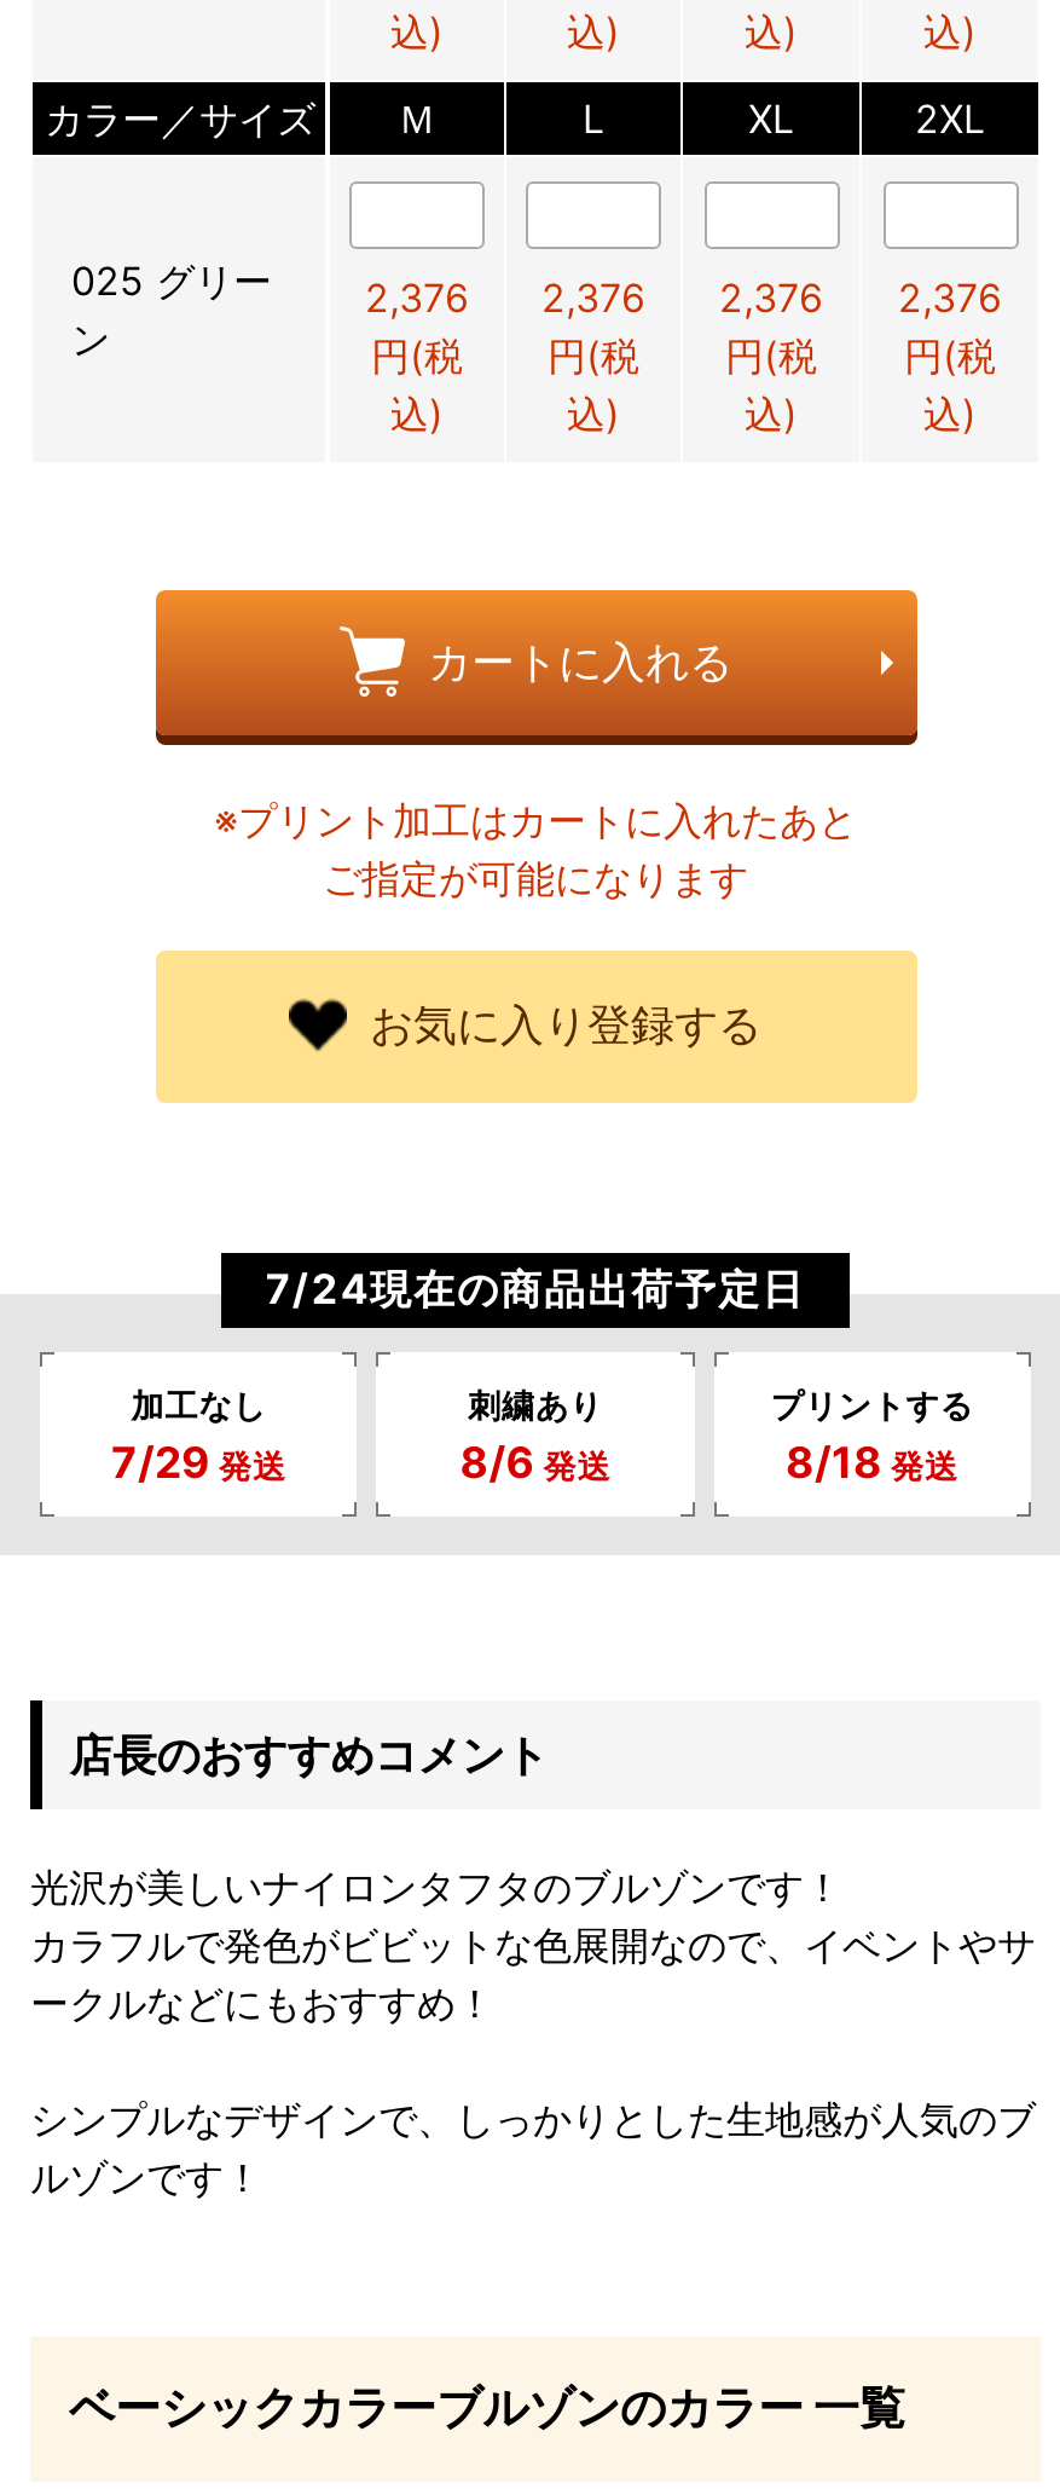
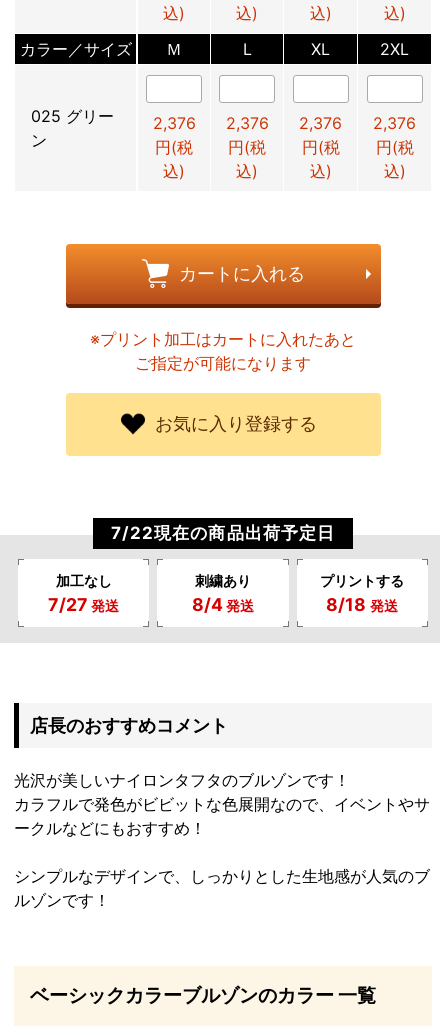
- 7/24現在の商品出荷予定日
+ 7/22現在の商品出荷予定日

- 7/29 発送
+ 7/27 発送

- 8/6 発送
+ 8/4 発送
